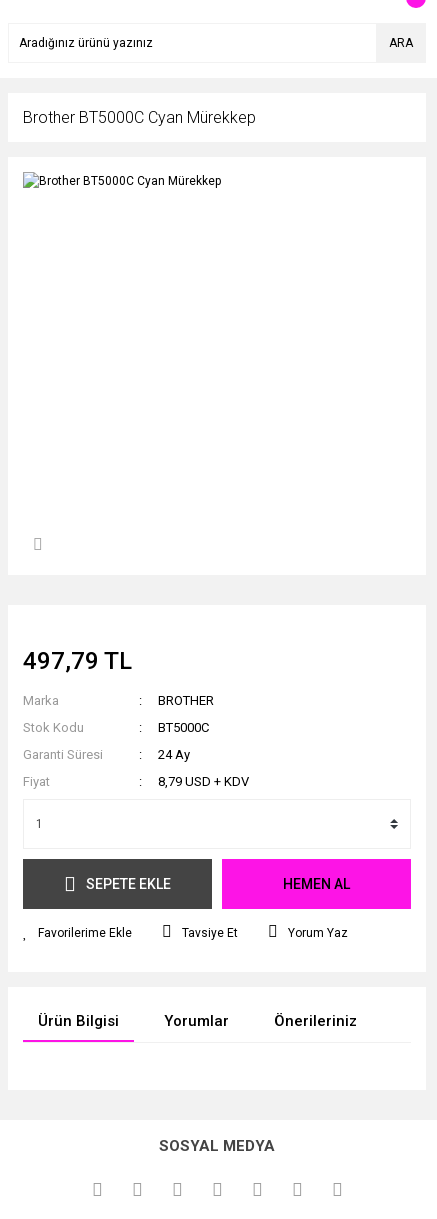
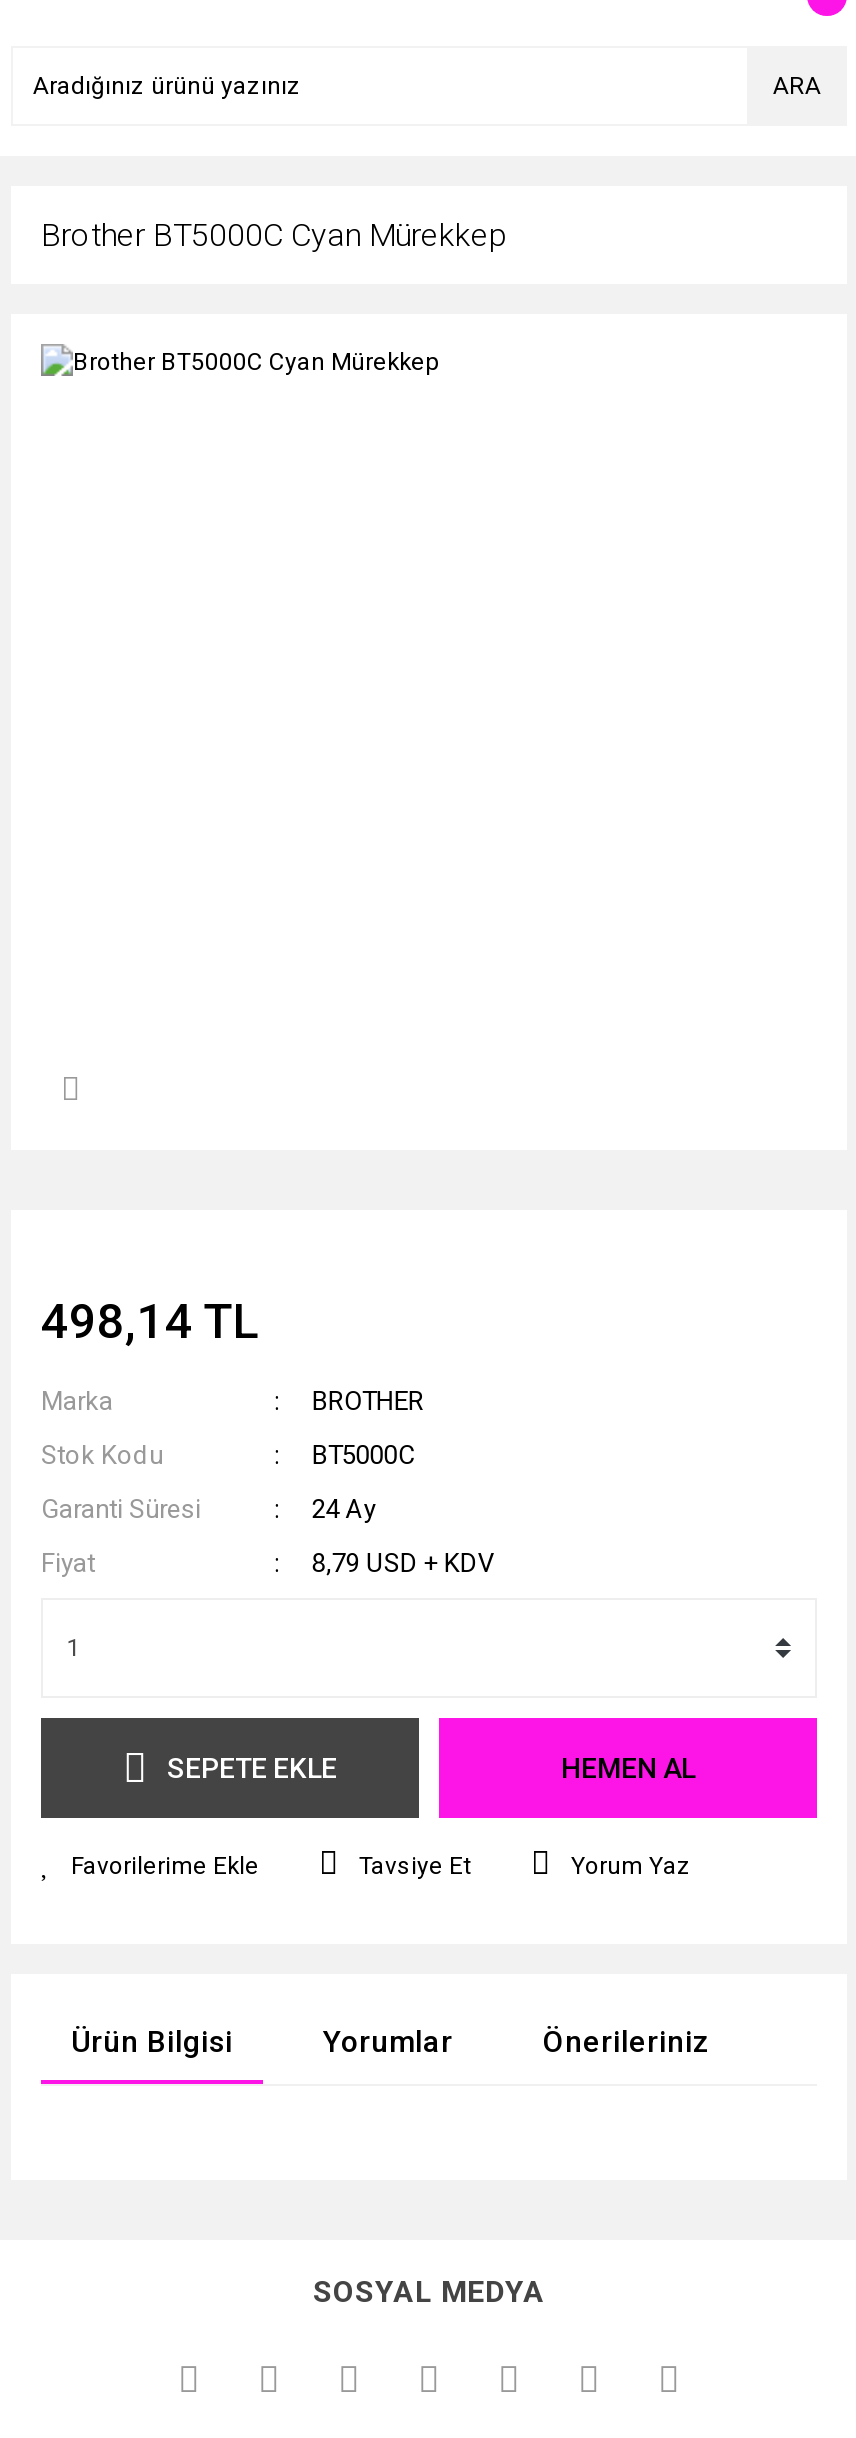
- 497,79 TL
+ 498,14 TL
